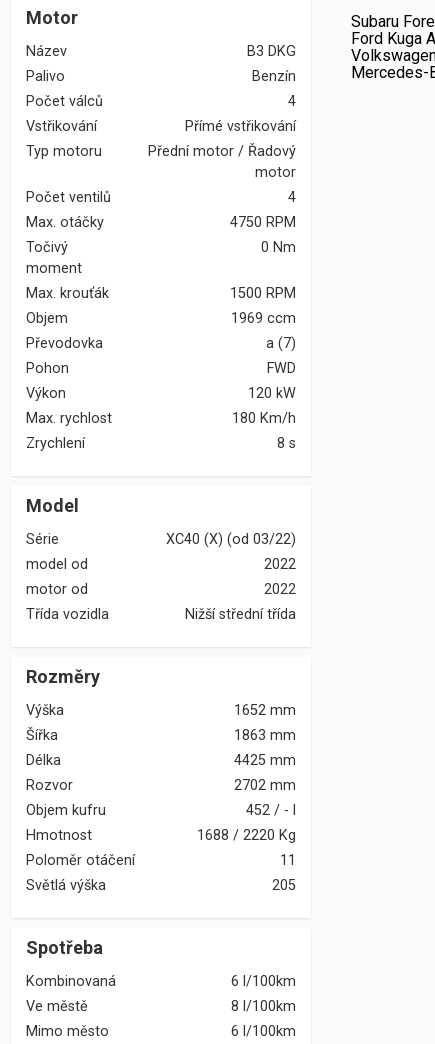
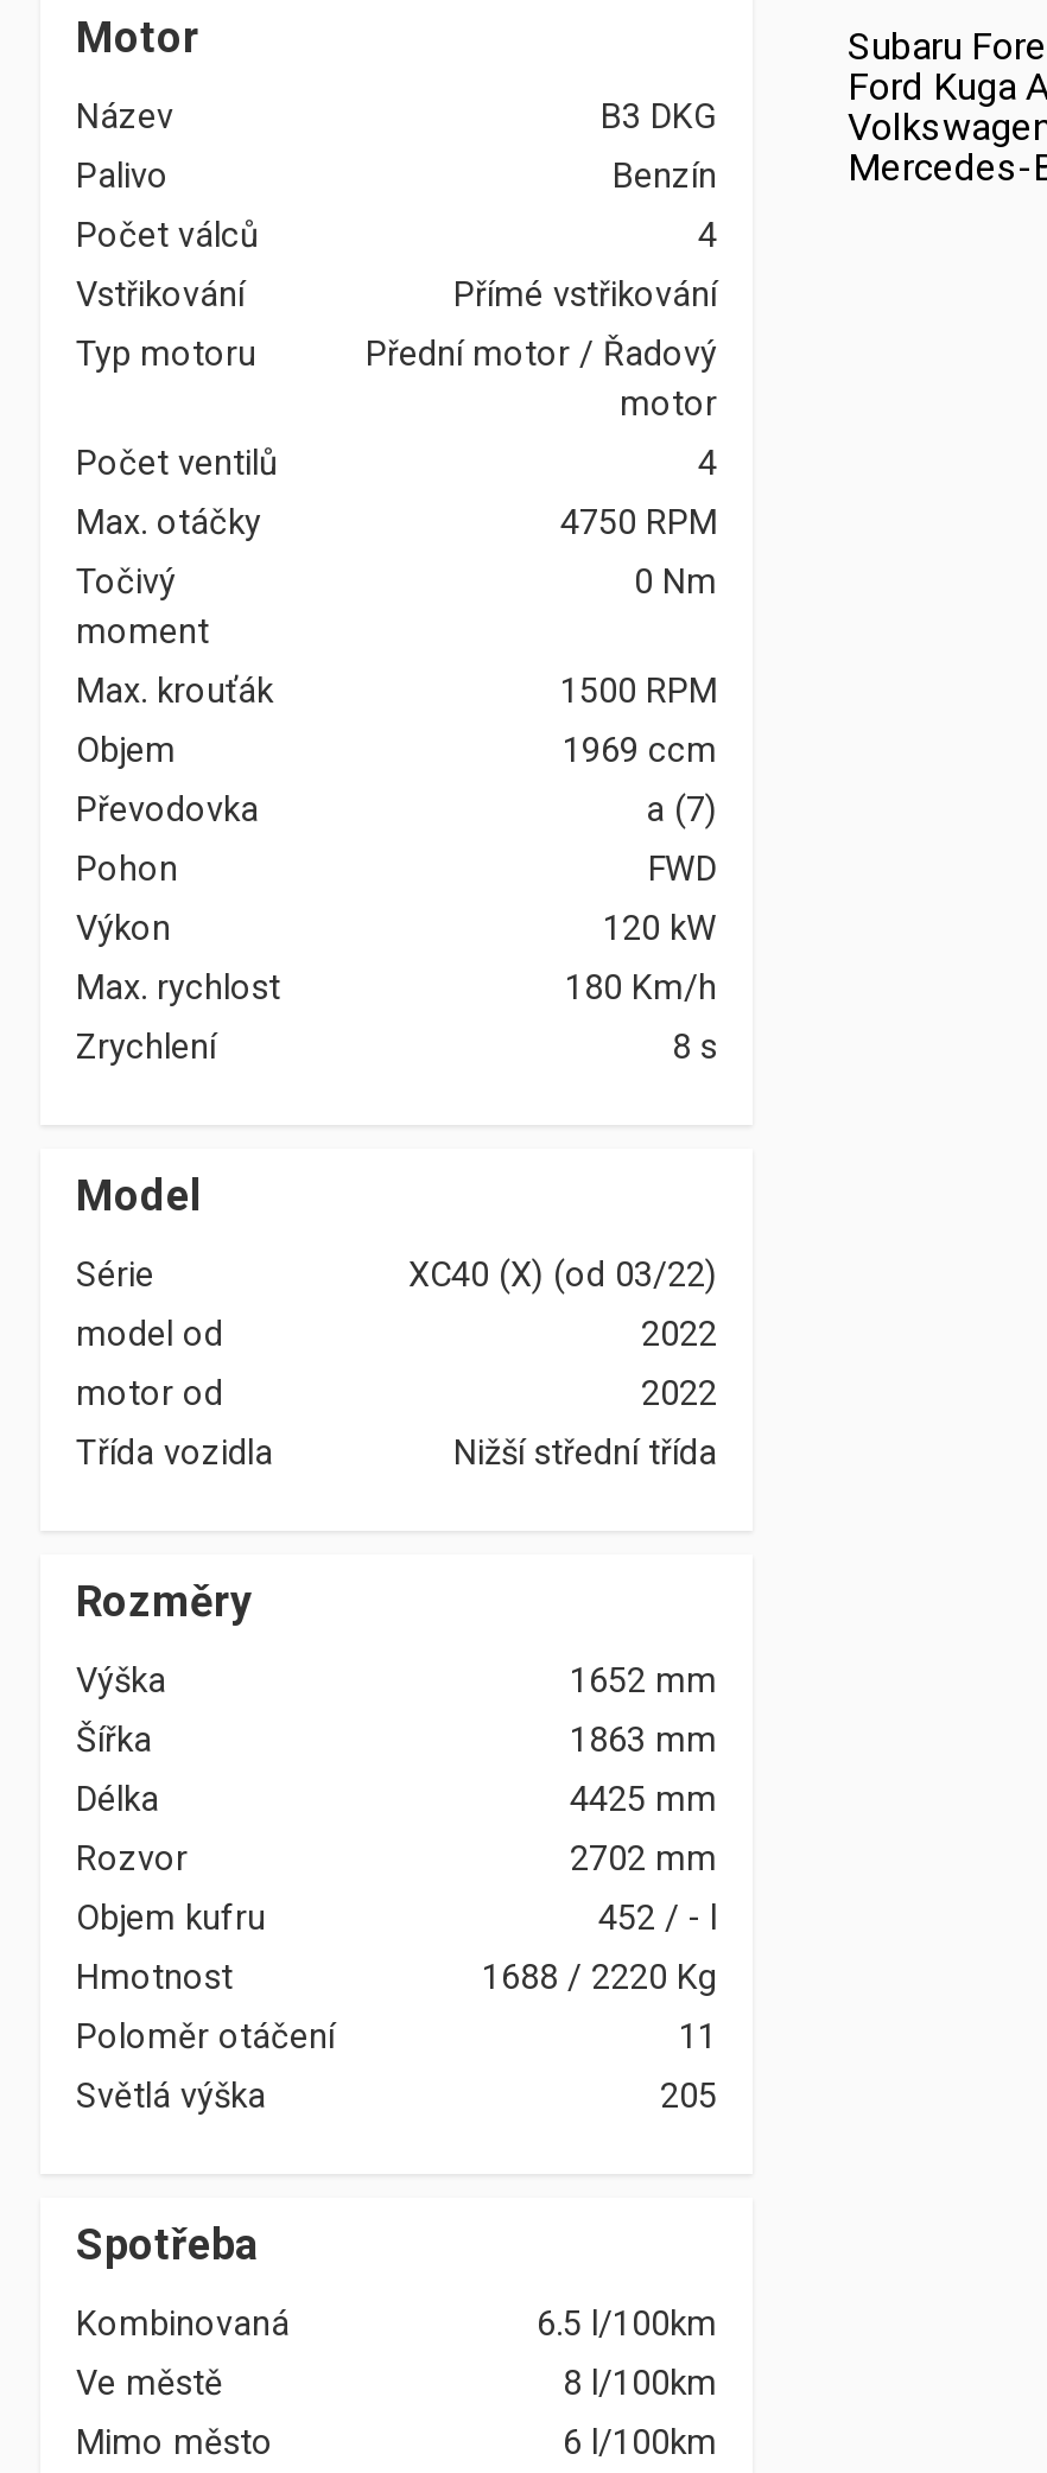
- 6 l/100km
+ 6.5 l/100km
